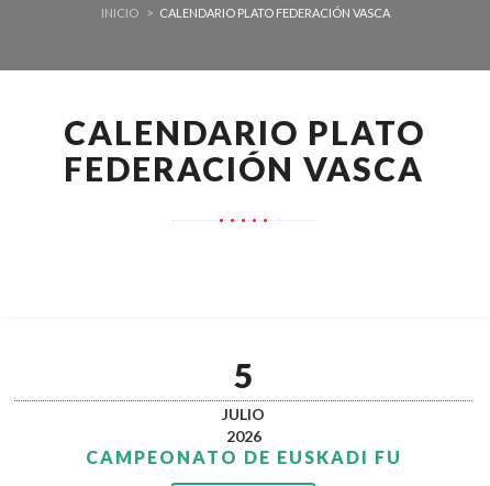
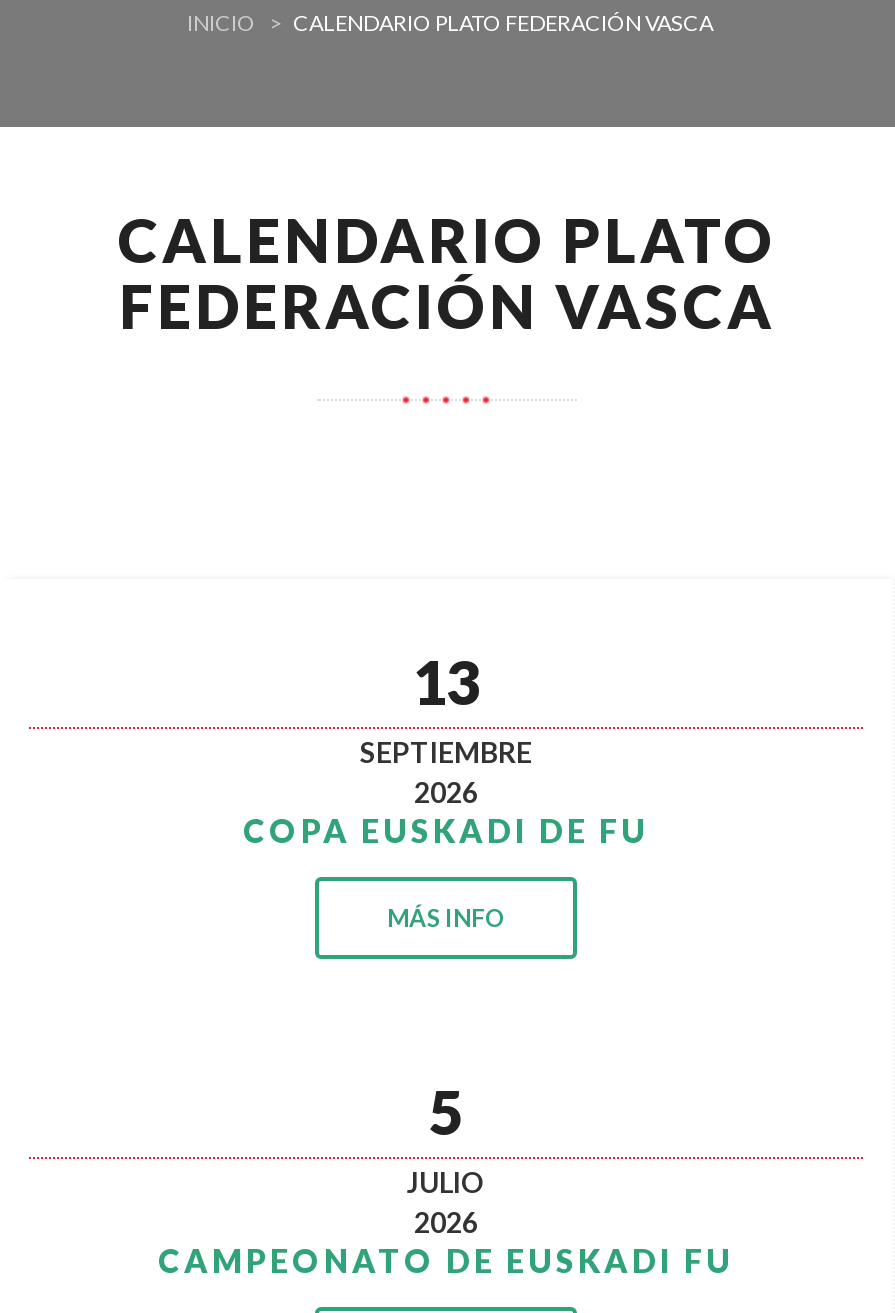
+ 13
+ SEPTIEMBRE
+ 2026
+ COPA EUSKADI DE FU
+ MÁS INFO
